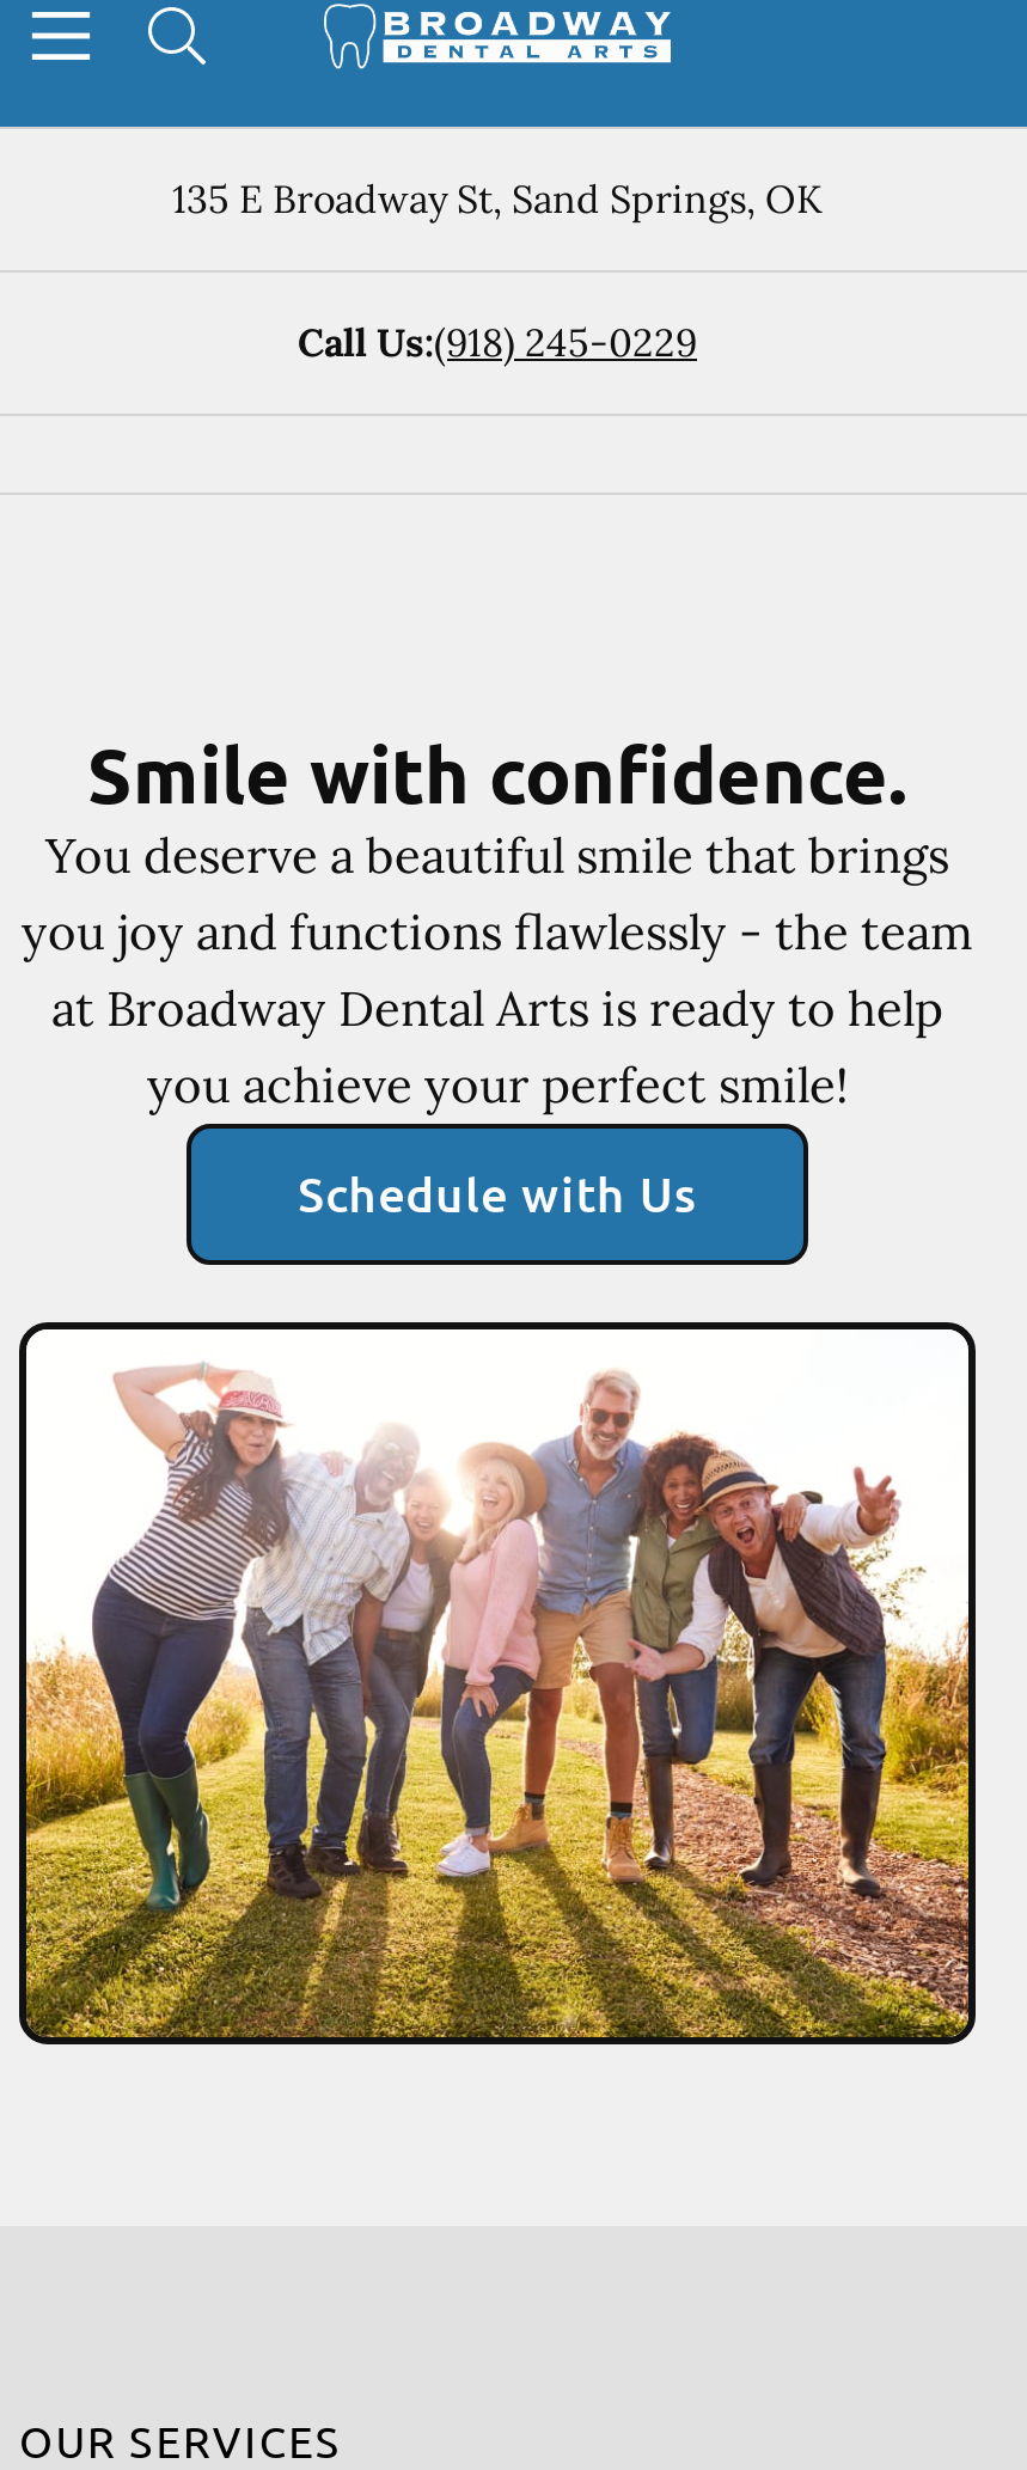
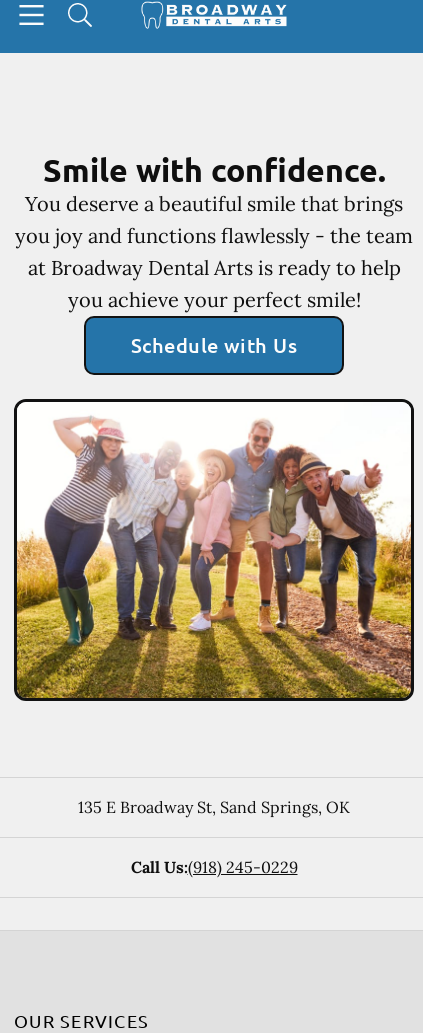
moved down: 135 E Broadway St, Sand Springs, OK | Call Us:(918) 245-0229

moved up: Smile with confidence. | You deserve a beautiful smile that brings | you joy and functions flawlessly - the team | at Broadway Dental Arts is ready to help | you achieve your perfect smile! | Schedule with Us

moved up: [image]
